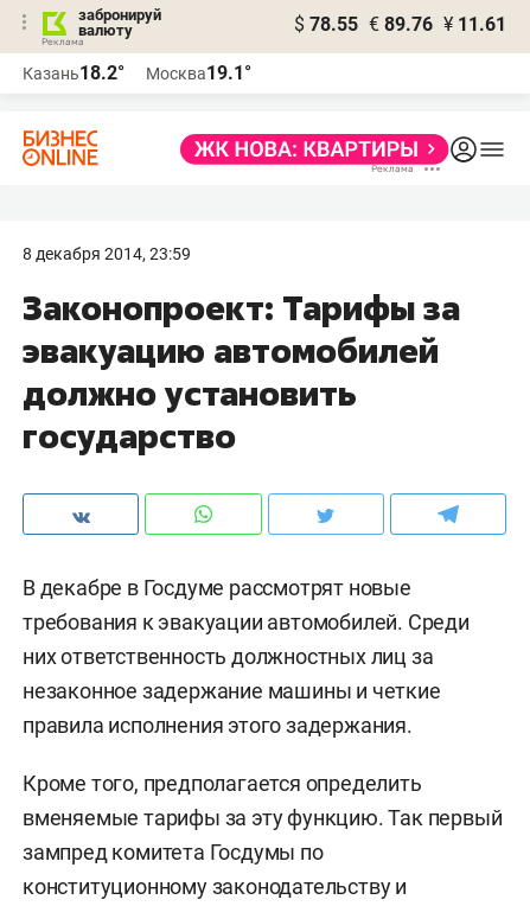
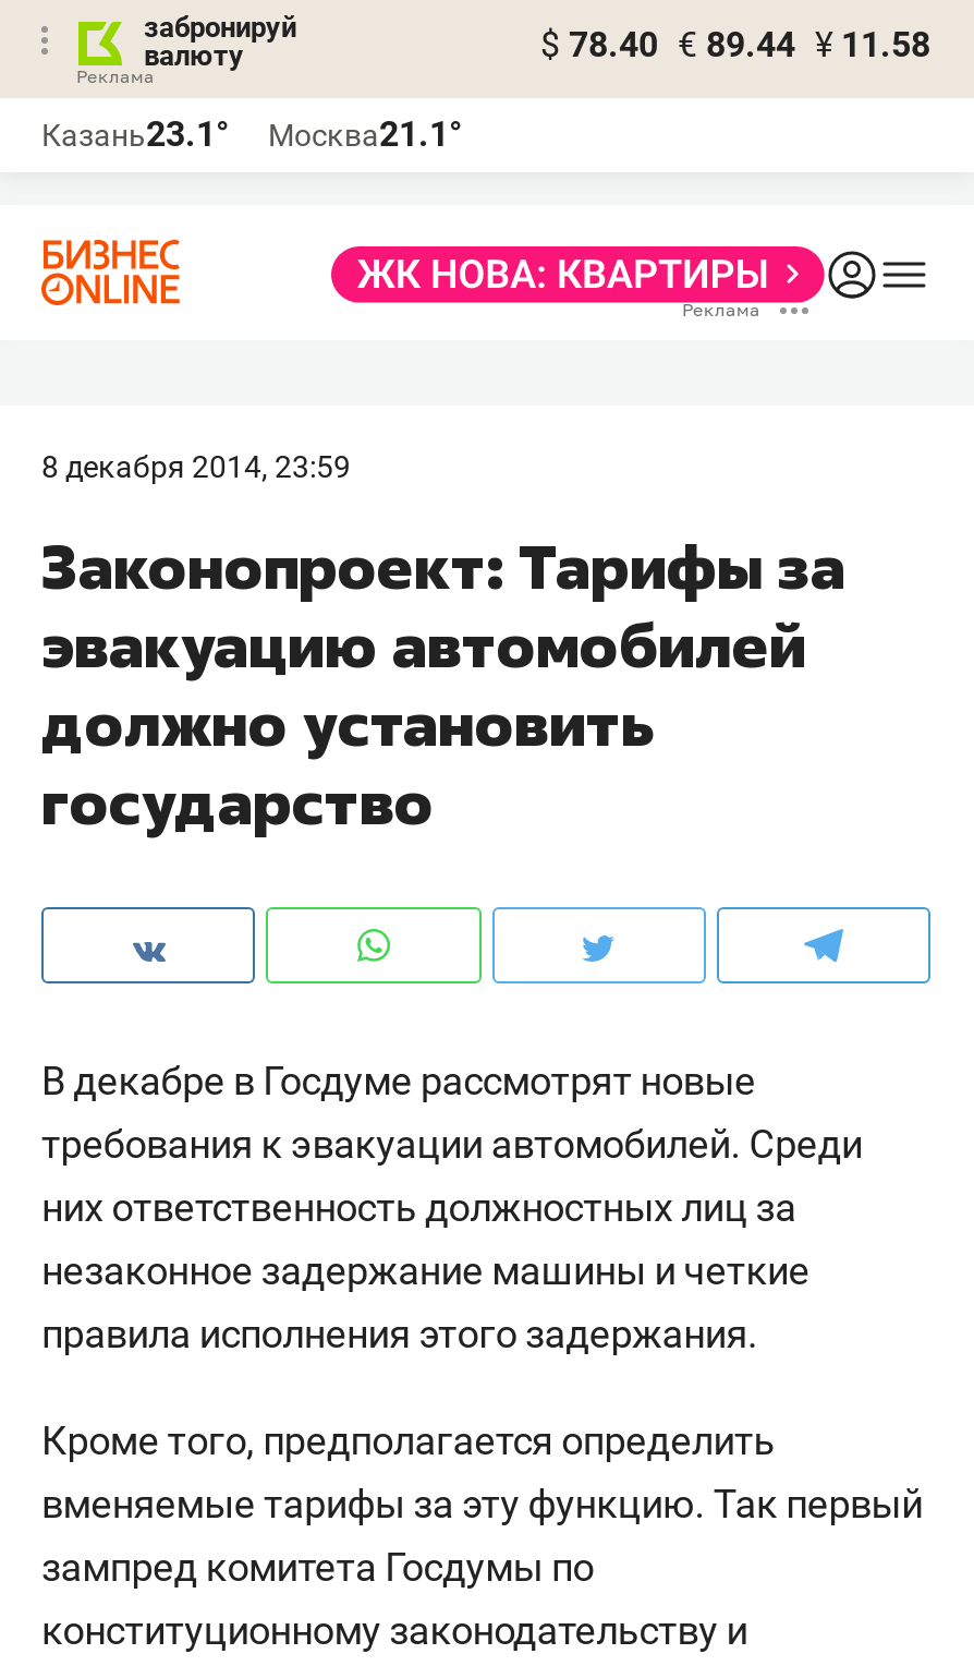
- $ 78.55 € 89.76 ¥ 11.61
+ $ 78.40 € 89.44 ¥ 11.58

- Казань18.2°
+ Казань23.1°

- Москва19.1°
+ Москва21.1°
